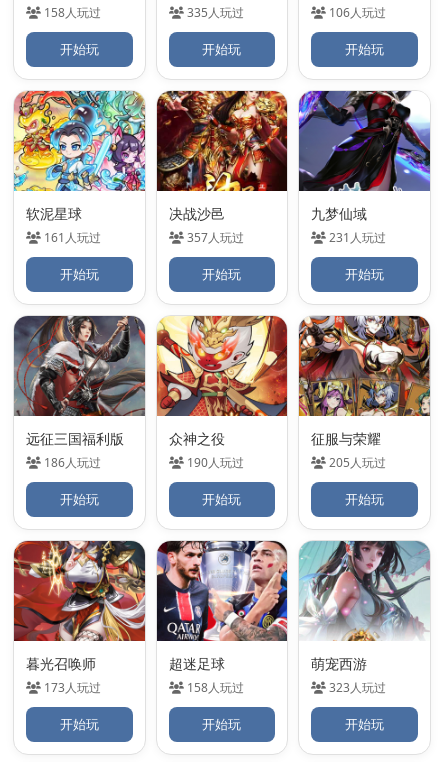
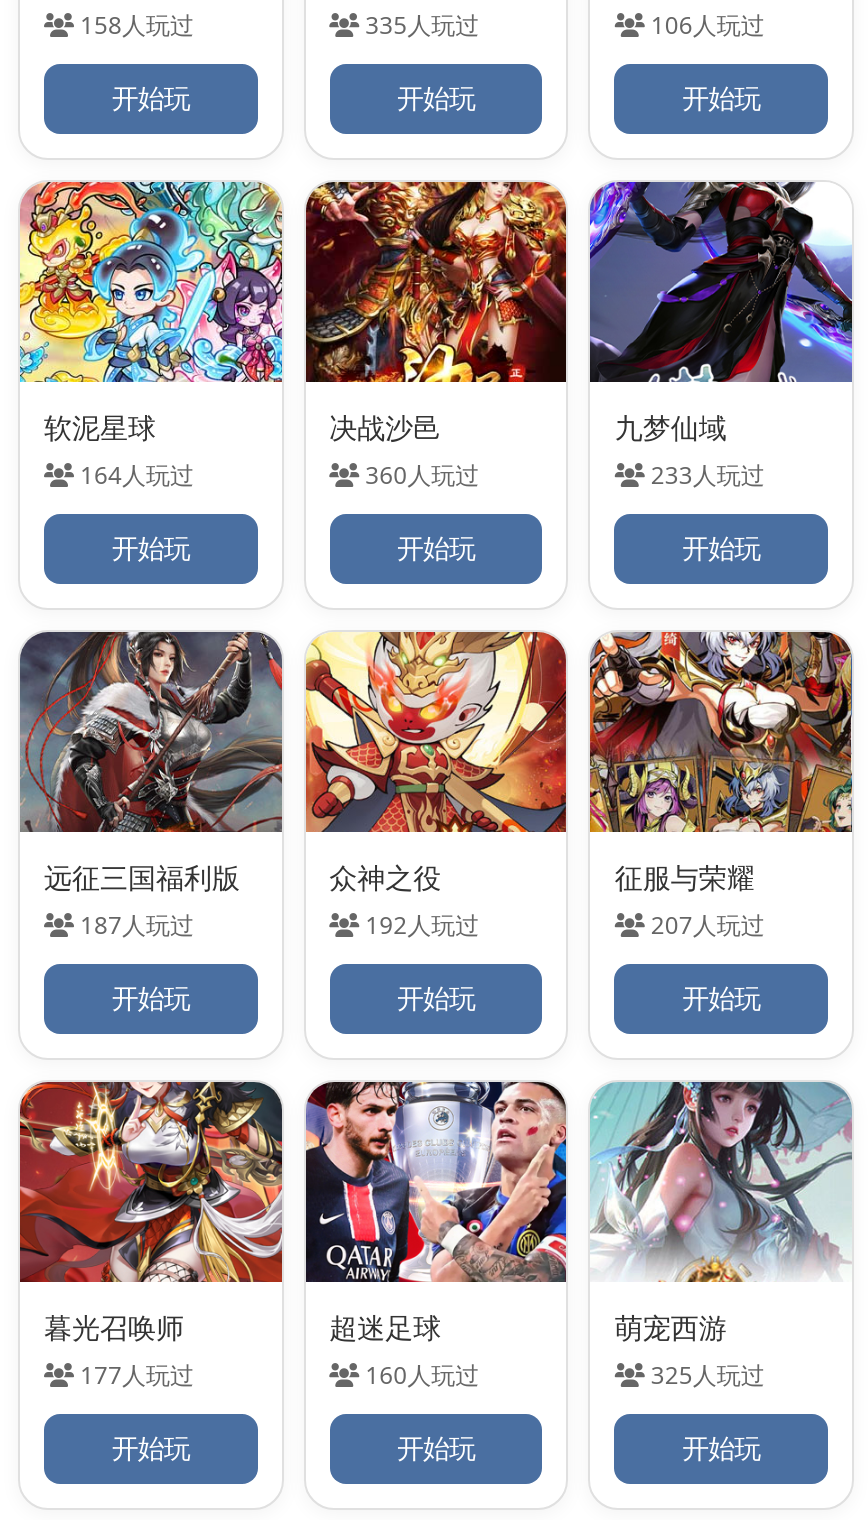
- 161人玩过
+ 164人玩过

- 357人玩过
+ 360人玩过

- 231人玩过
+ 233人玩过

- 186人玩过
+ 187人玩过

- 190人玩过
+ 192人玩过

- 205人玩过
+ 207人玩过

- 173人玩过
+ 177人玩过

- 158人玩过
+ 160人玩过

- 323人玩过
+ 325人玩过
